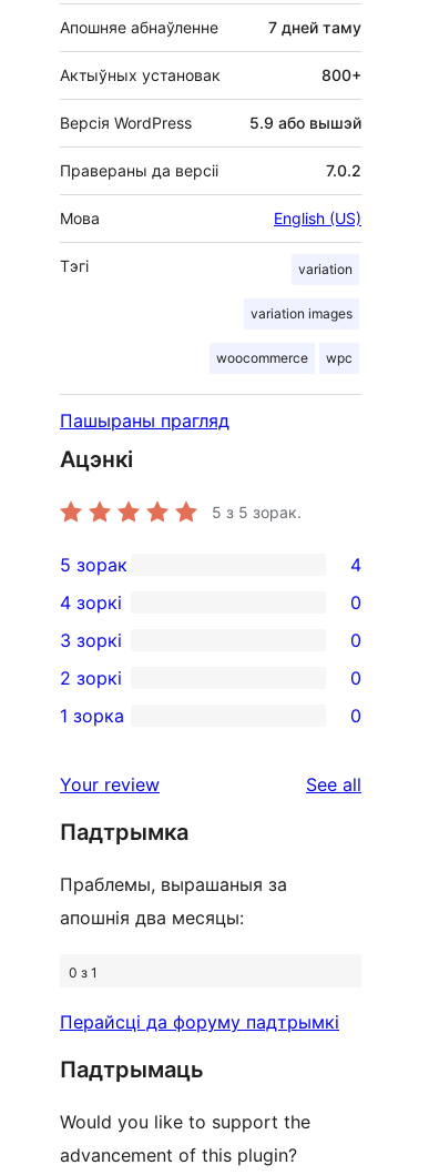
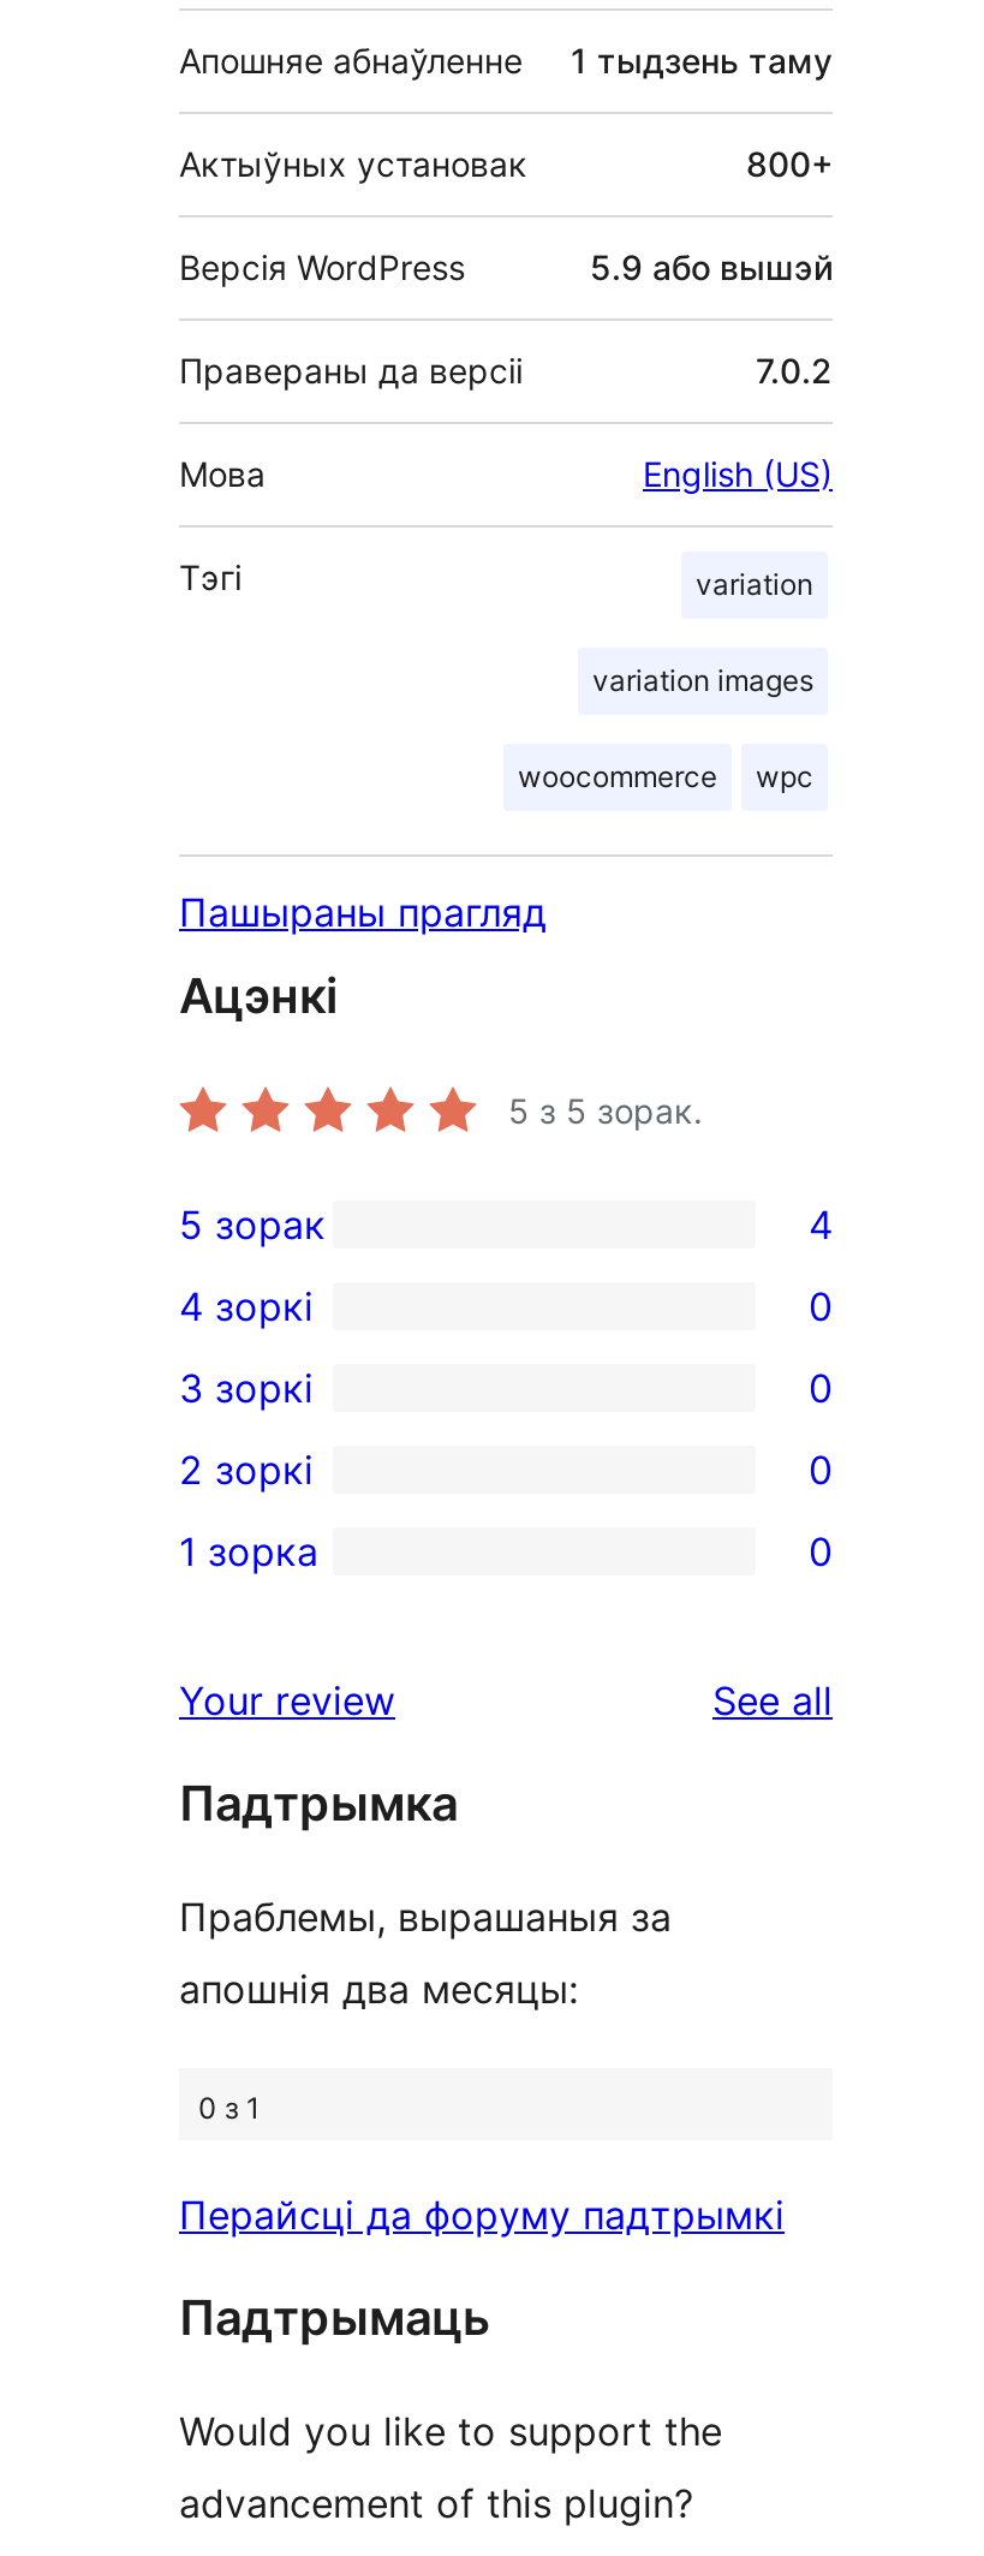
- 7 дней таму
+ 1 тыдзень таму
